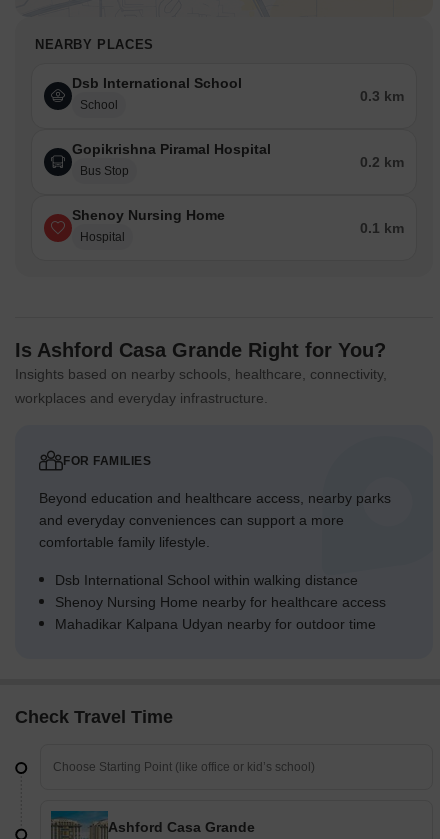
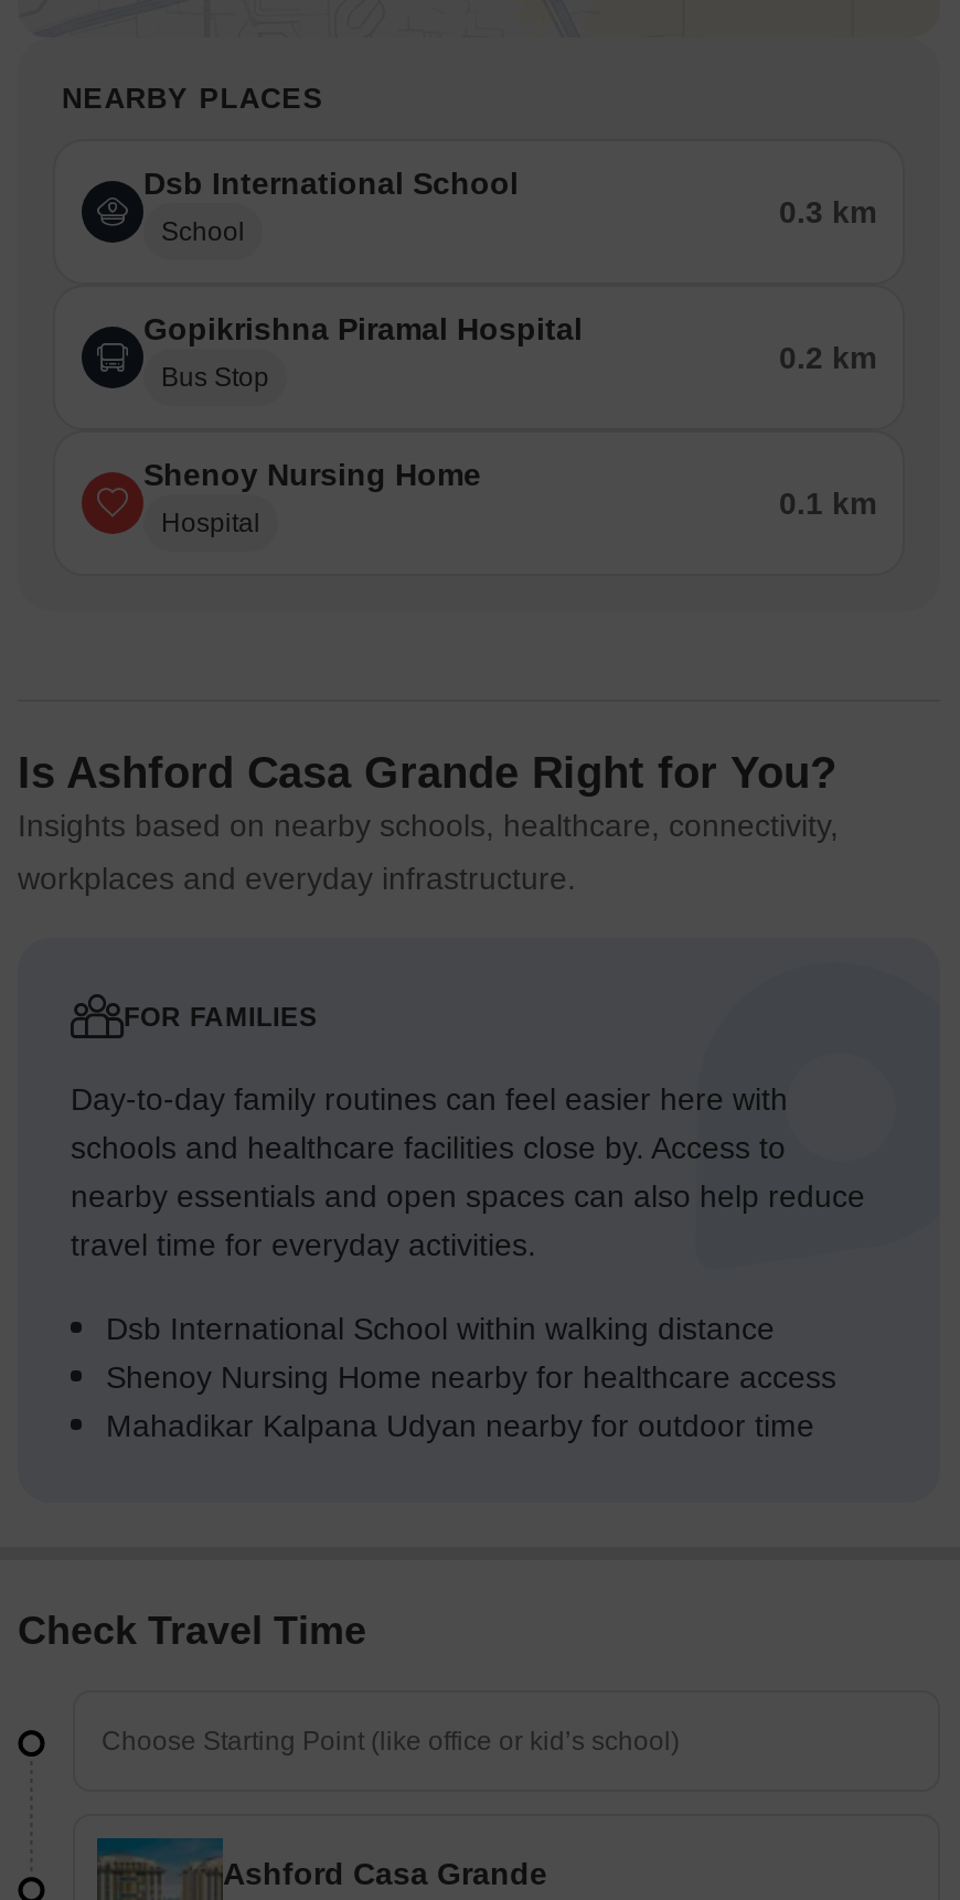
- Beyond education and healthcare access, nearby parks
- and everyday conveniences can support a more
- comfortable family lifestyle.
+ Day-to-day family routines can feel easier here with
+ schools and healthcare facilities close by. Access to
+ nearby essentials and open spaces can also help reduce
+ travel time for everyday activities.
